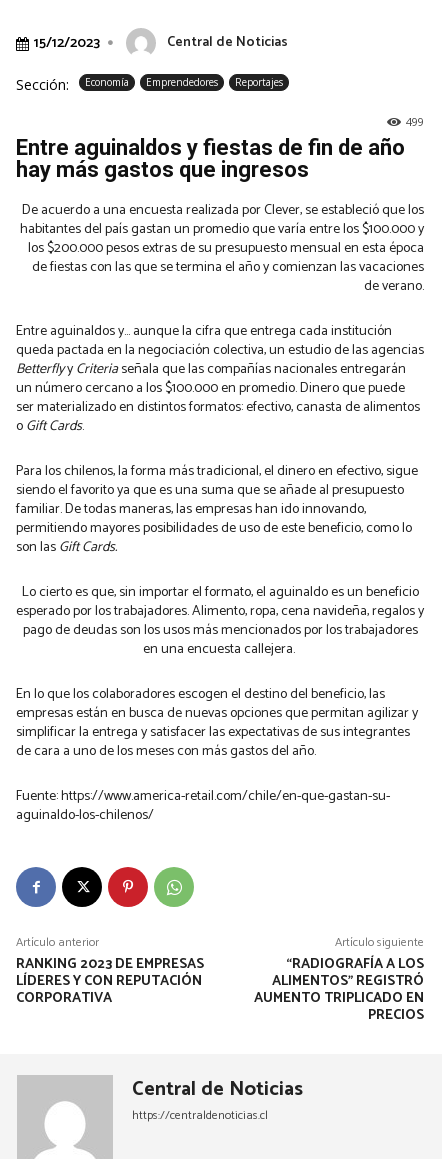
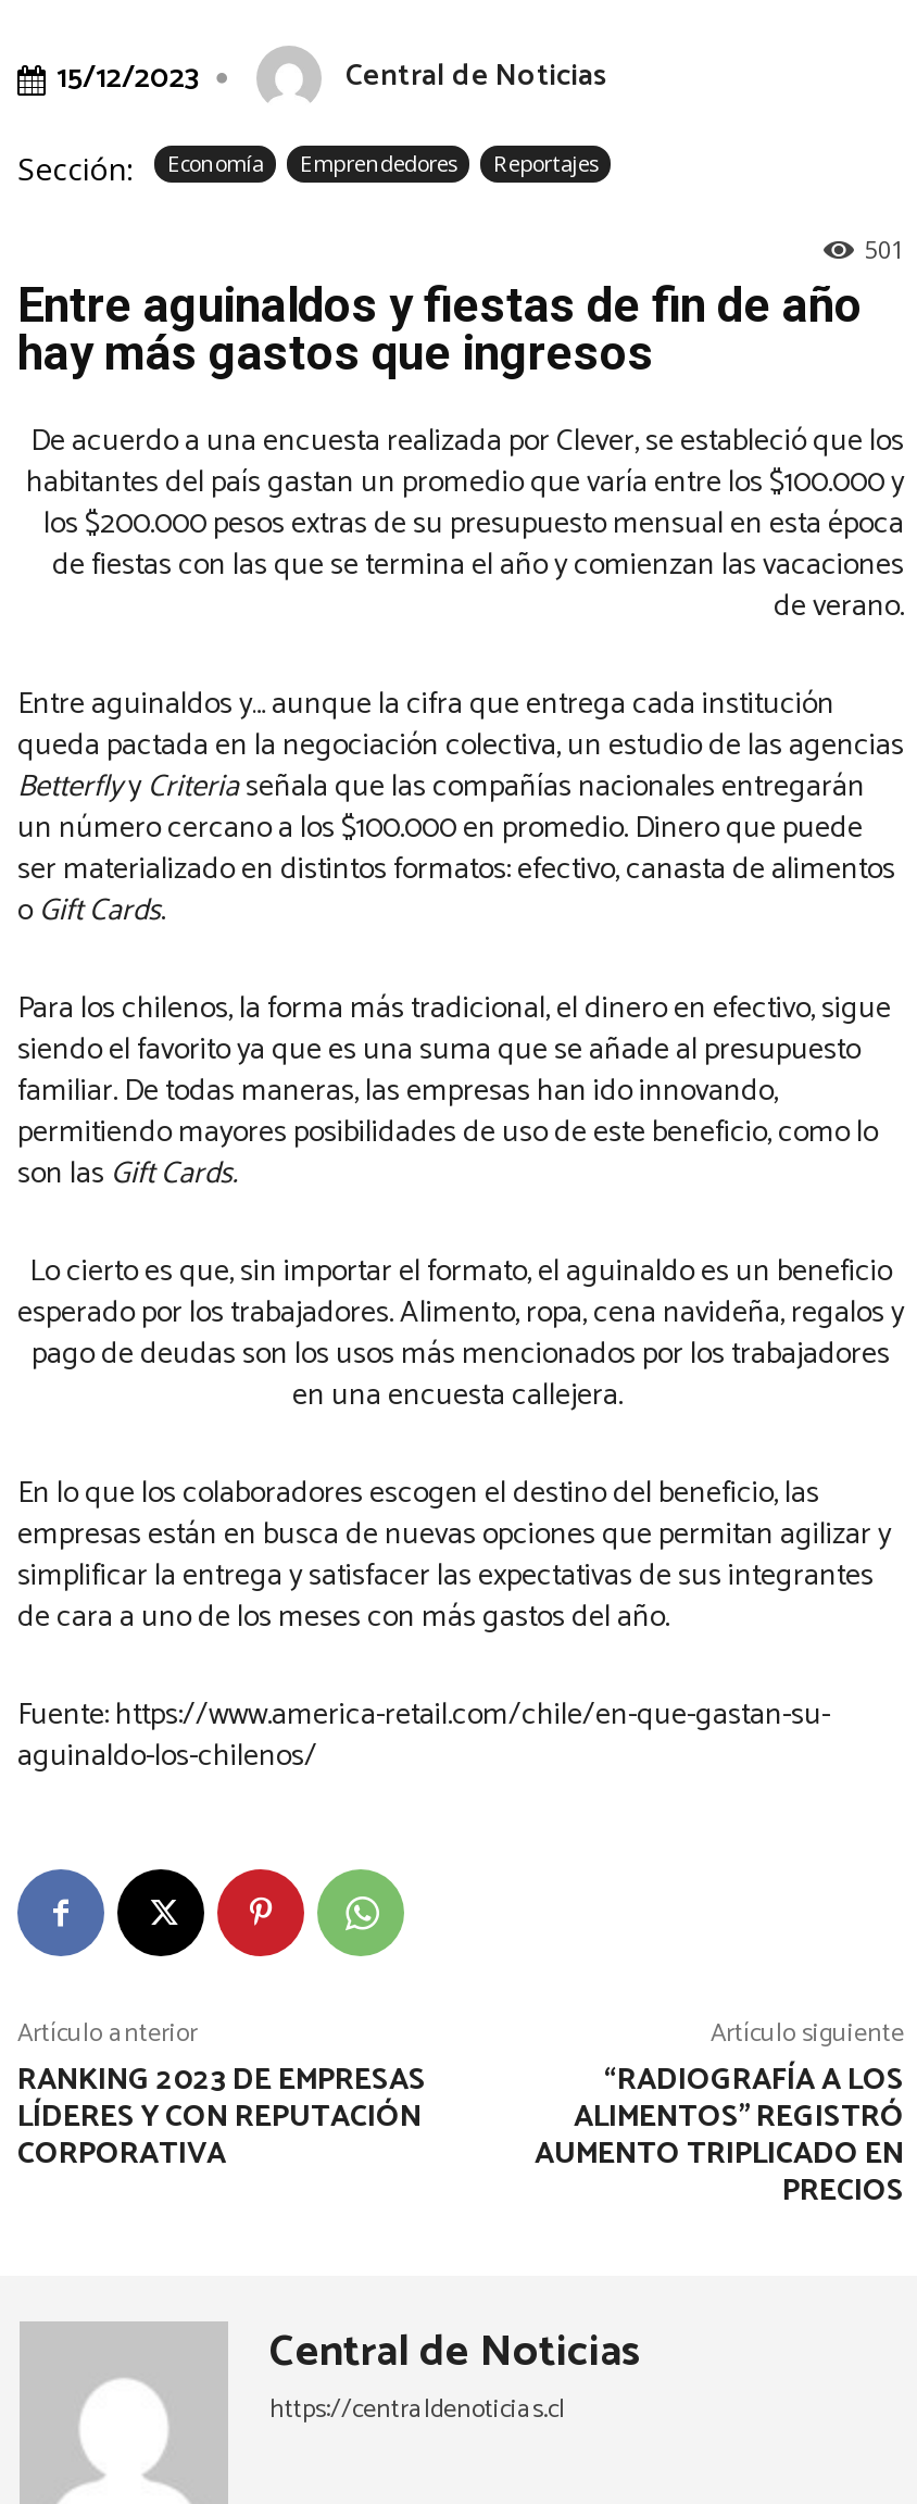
- 499
+ 501
